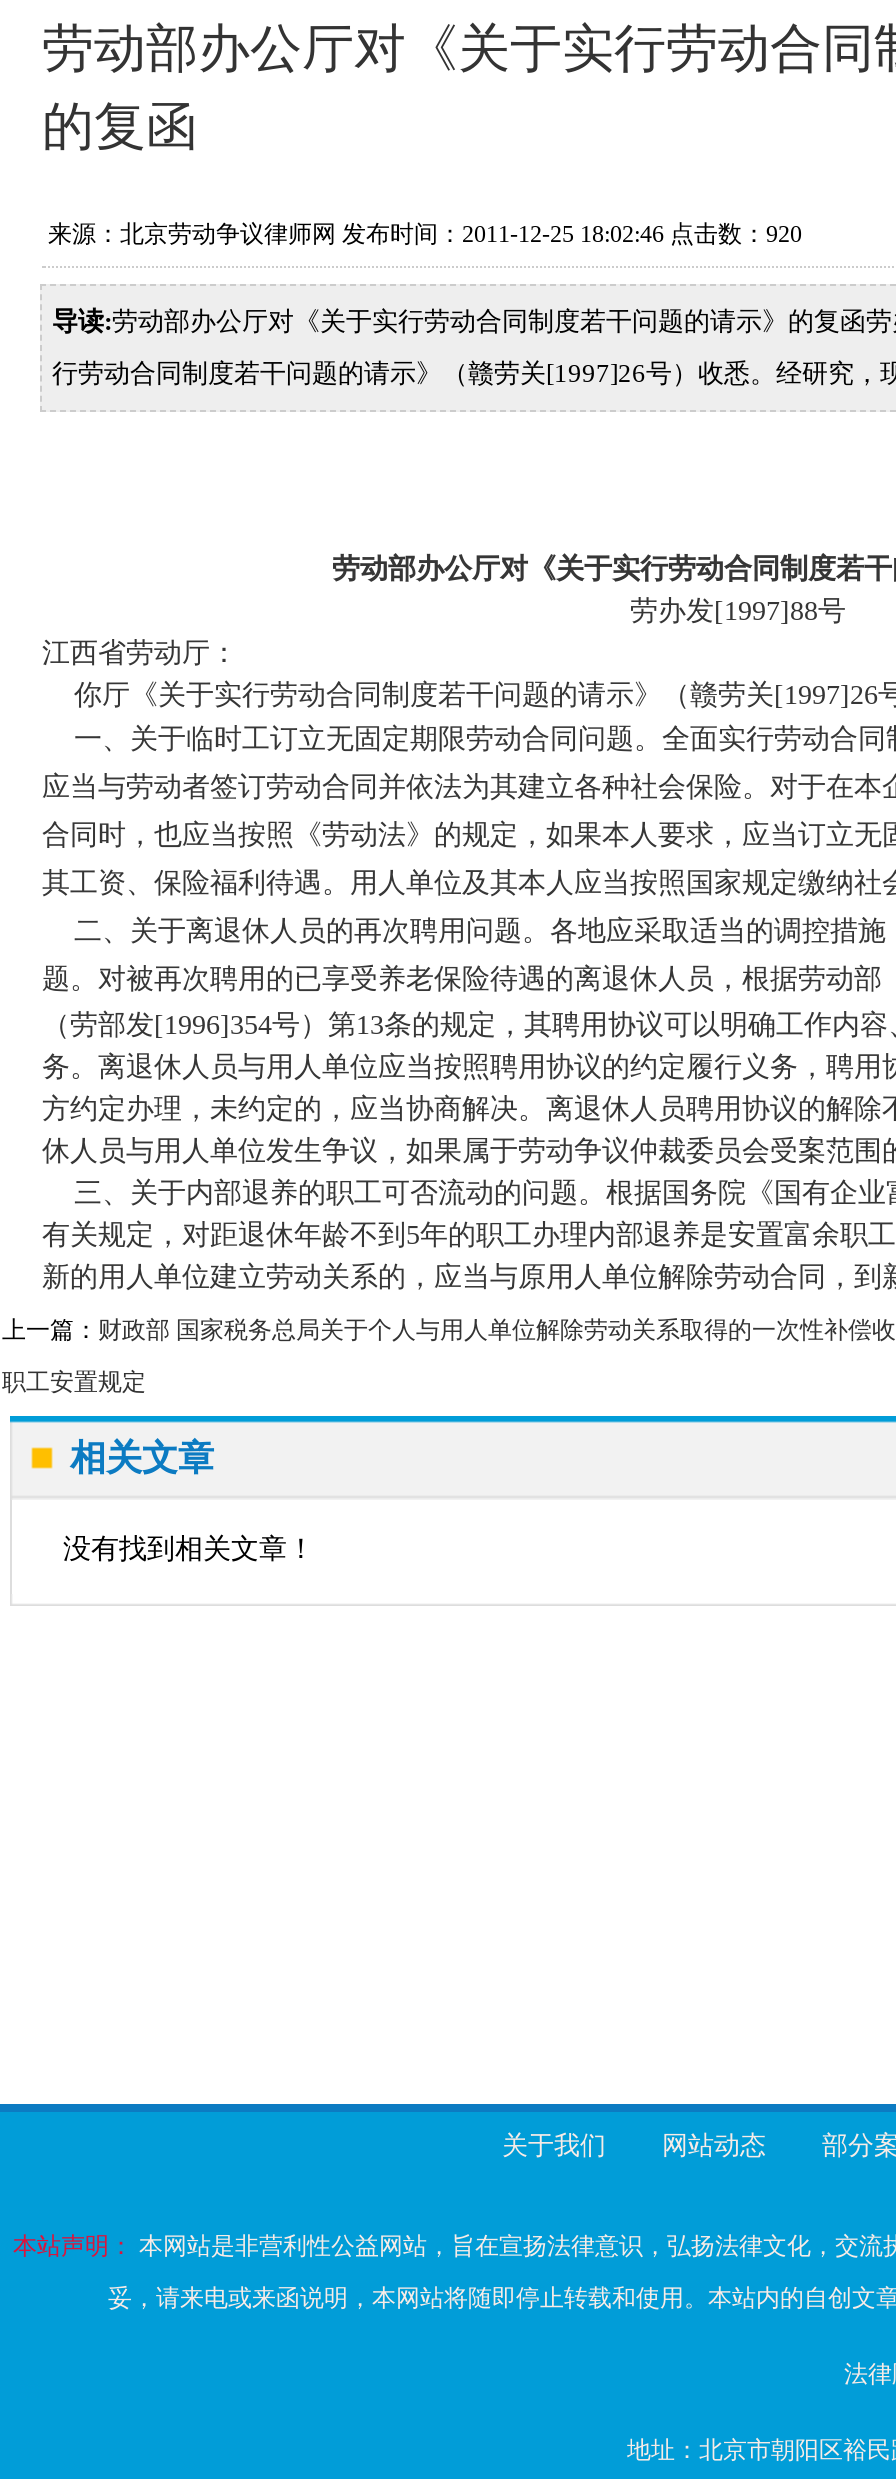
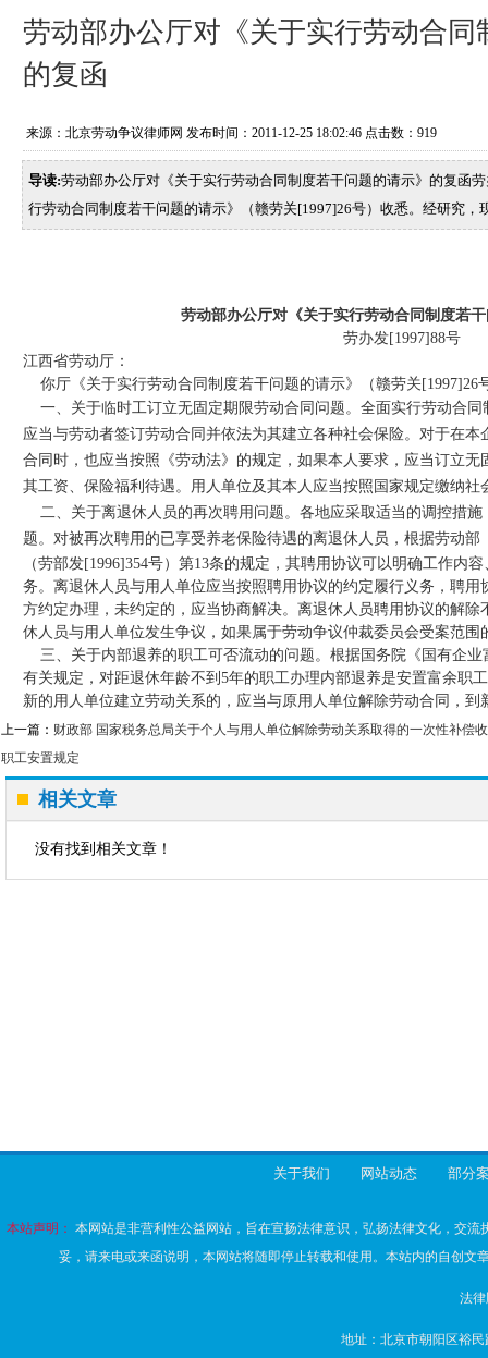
- 来源：北京劳动争议律师网 发布时间：2011-12-25 18:02:46 点击数：920
+ 来源：北京劳动争议律师网 发布时间：2011-12-25 18:02:46 点击数：919
